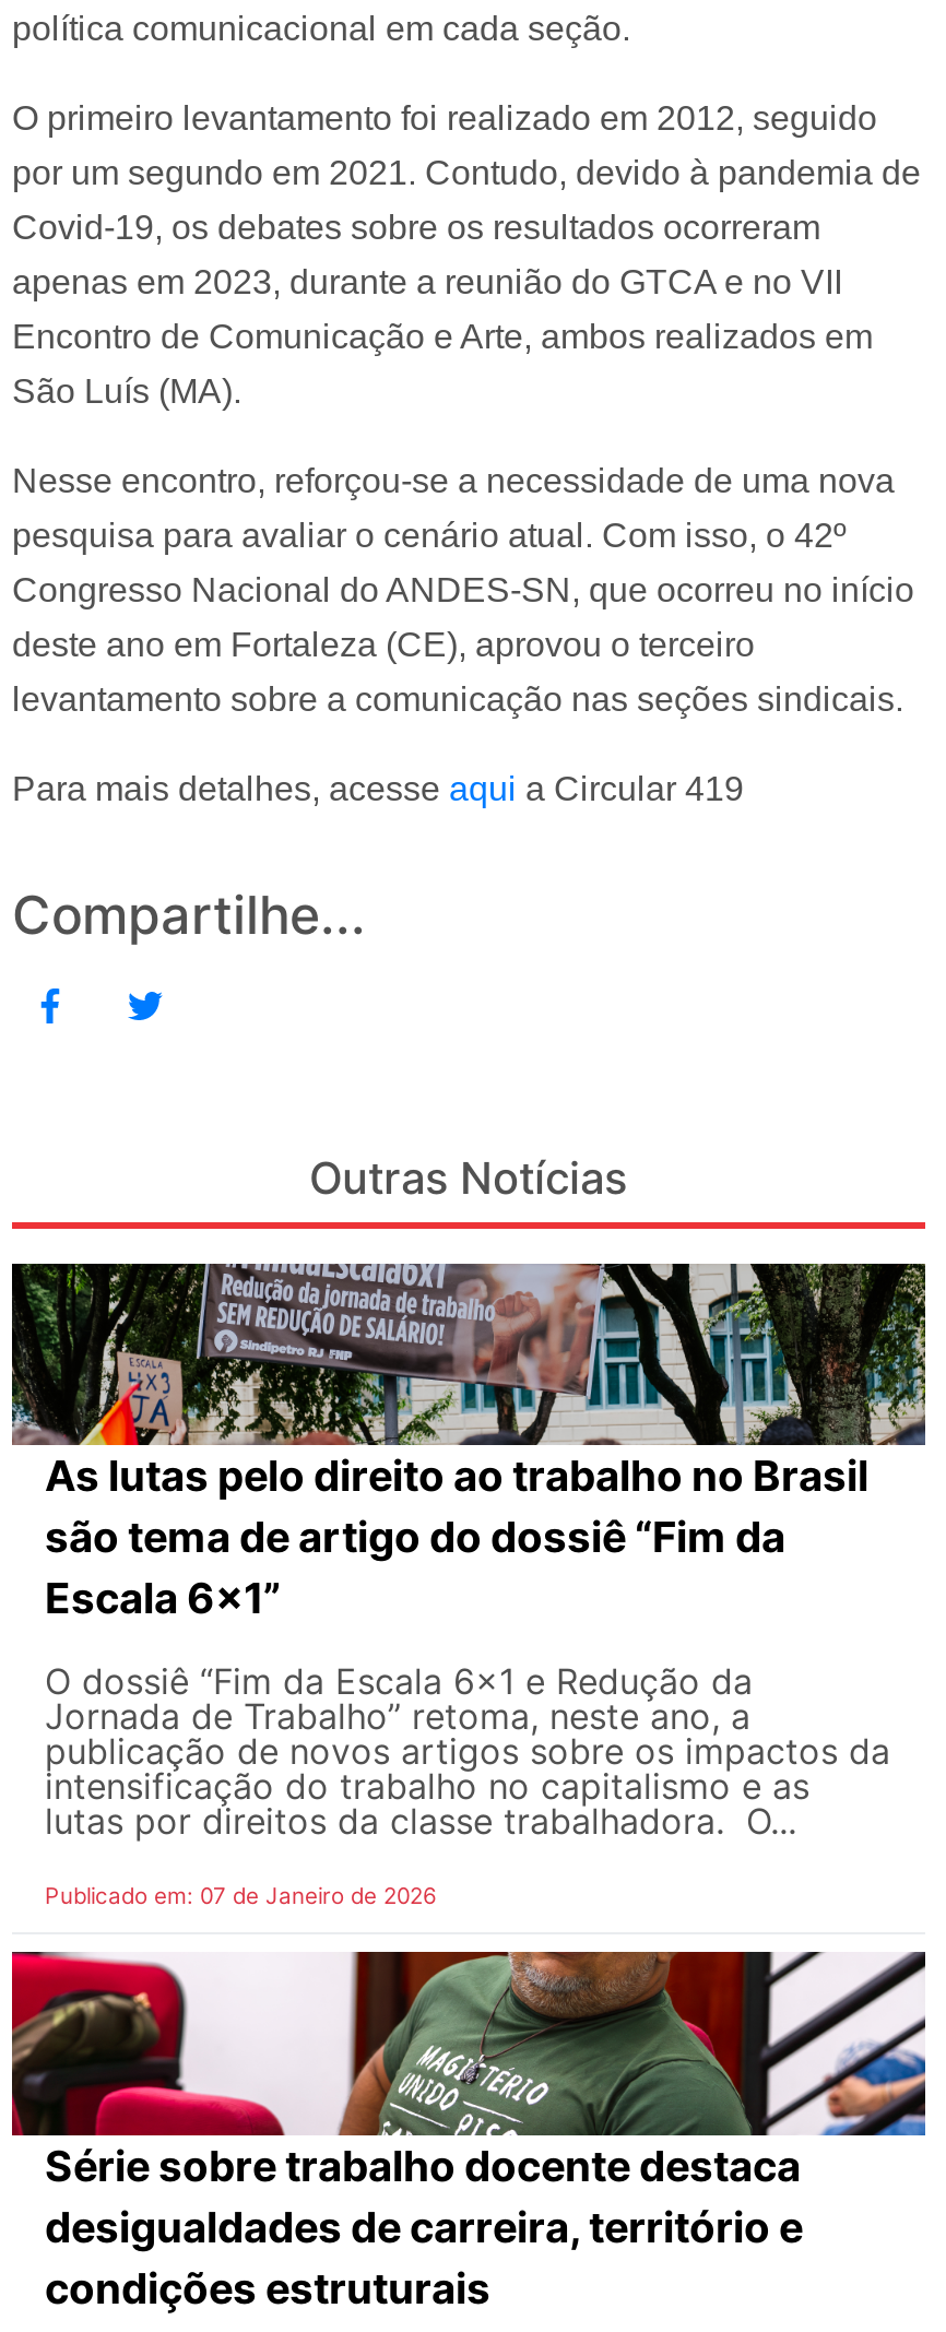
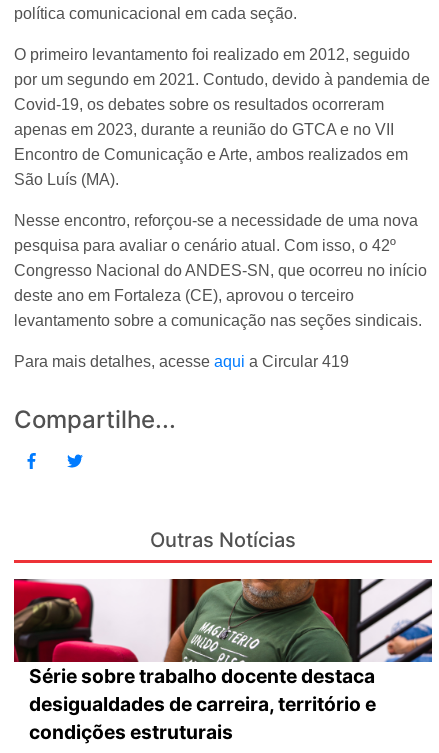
- [image]
- As lutas pelo direito ao trabalho no Brasil
- são tema de artigo do dossiê “Fim da
- Escala 6×1”
- O dossiê “Fim da Escala 6×1 e Redução da
- Jornada de Trabalho” retoma, neste ano, a
- publicação de novos artigos sobre os impactos da
- intensificação do trabalho no capitalismo e as
- lutas por direitos da classe trabalhadora. O...
- Publicado em: 07 de Janeiro de 2026
